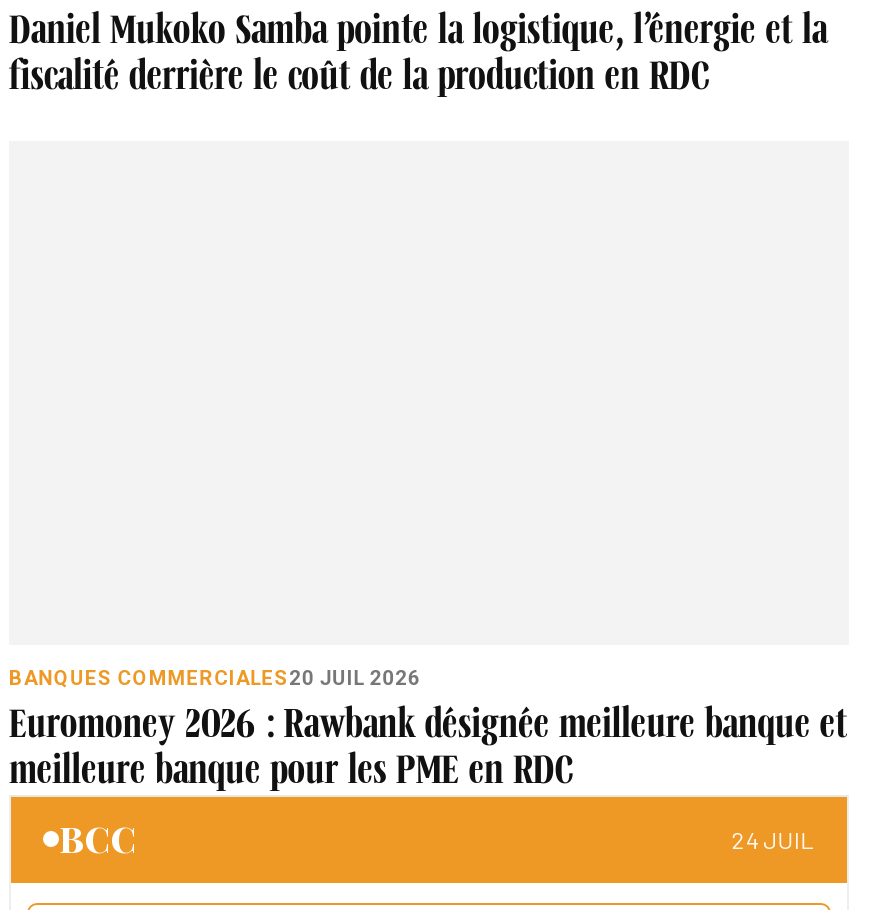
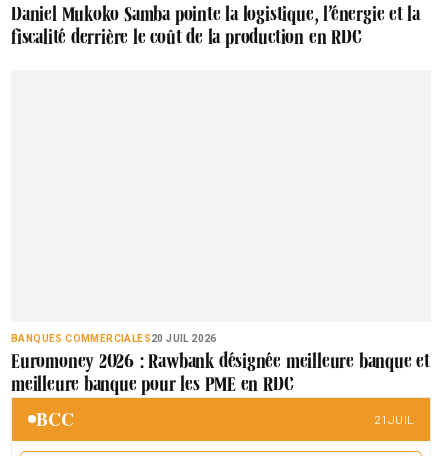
- 24 JUIL
+ 21 JUIL
